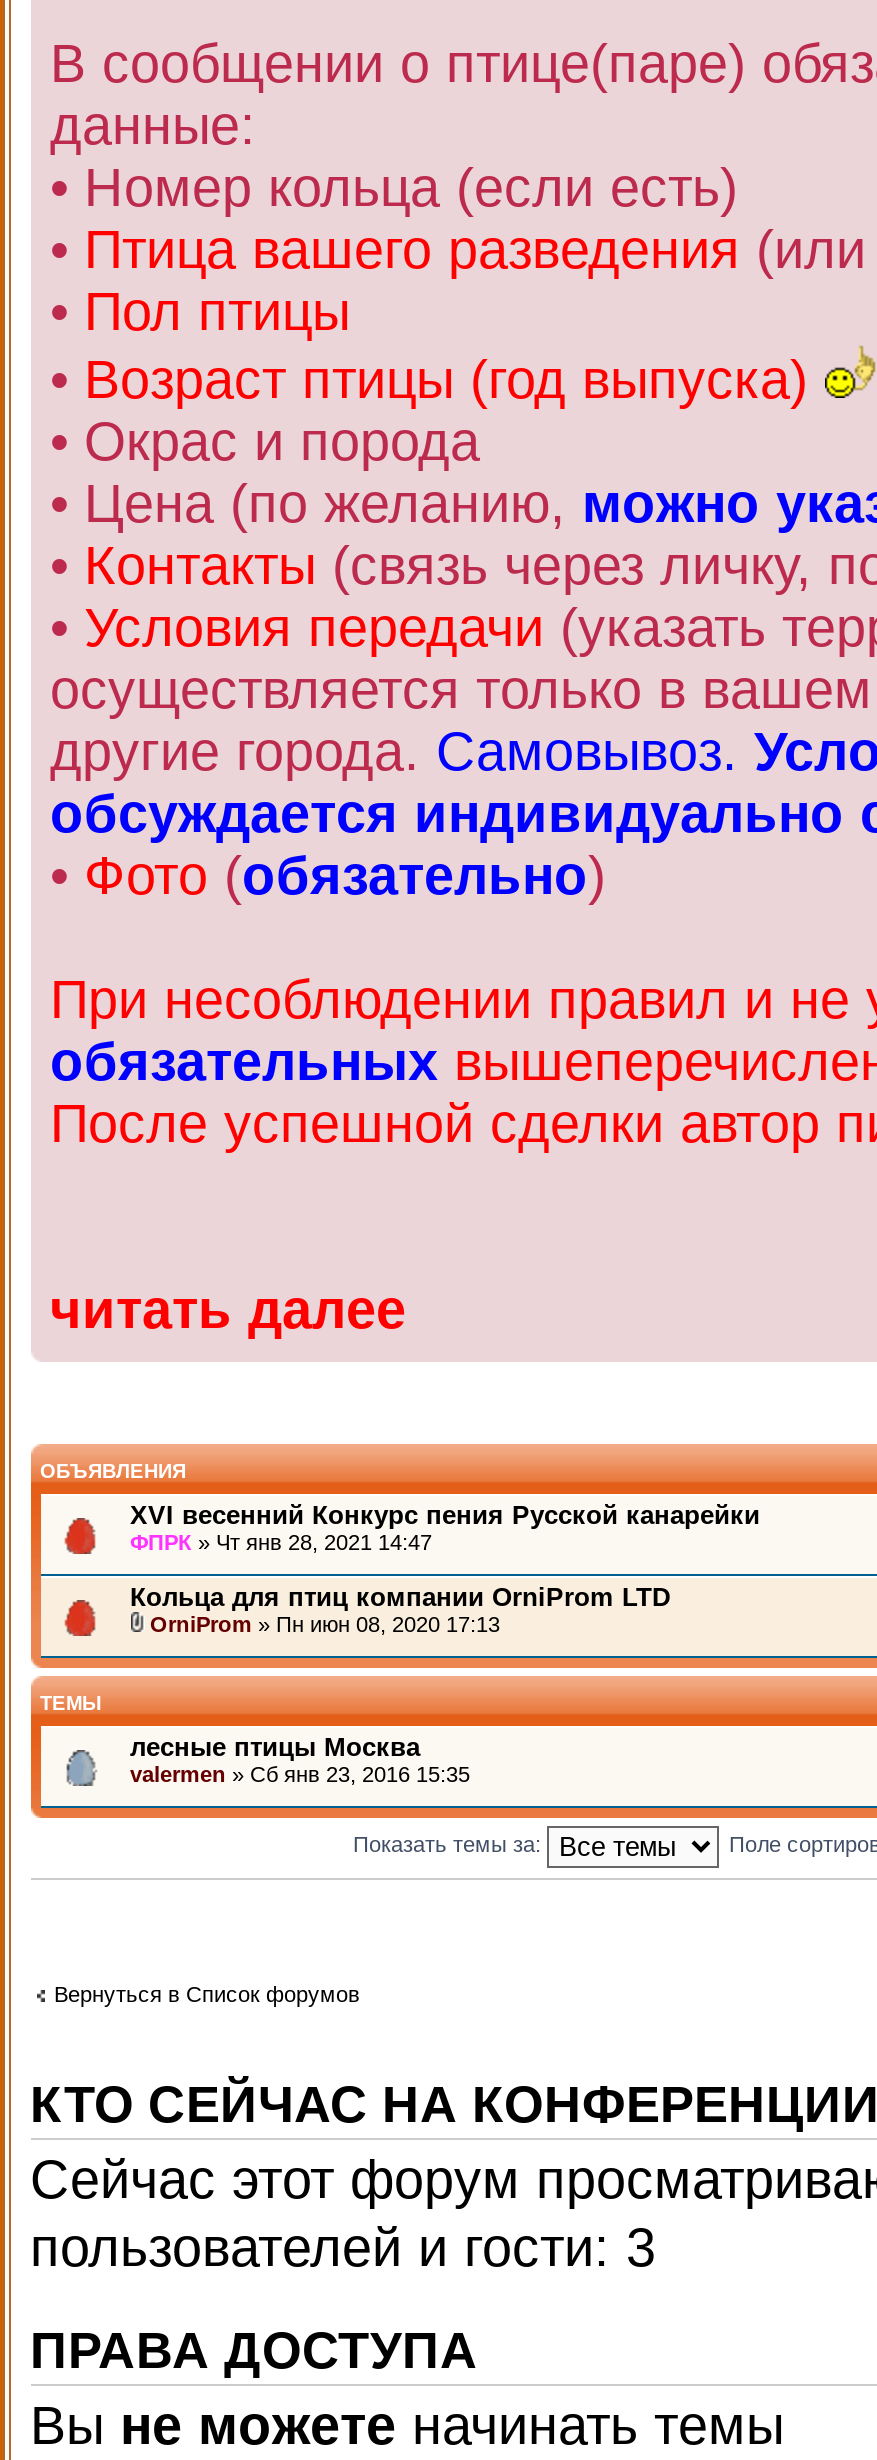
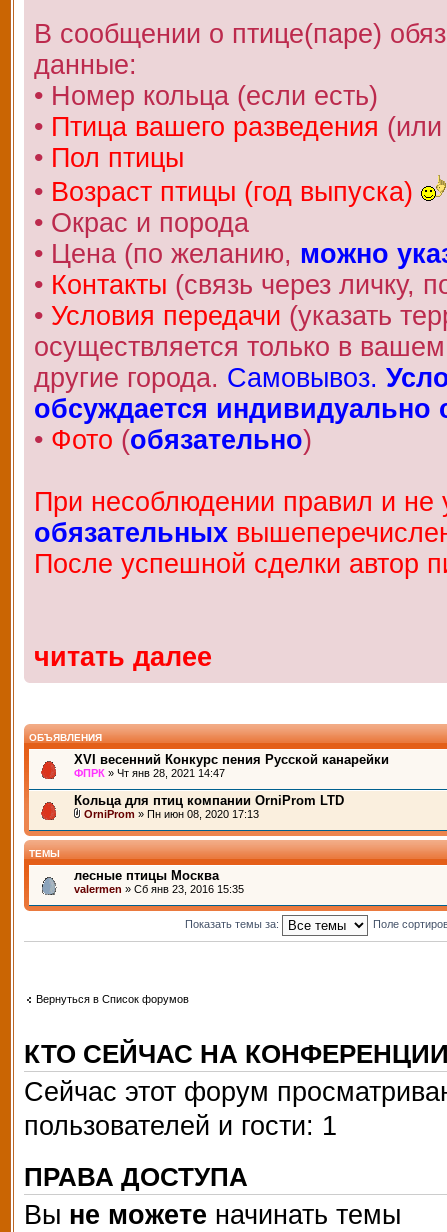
- пользователей и гости: 3
+ пользователей и гости: 1
